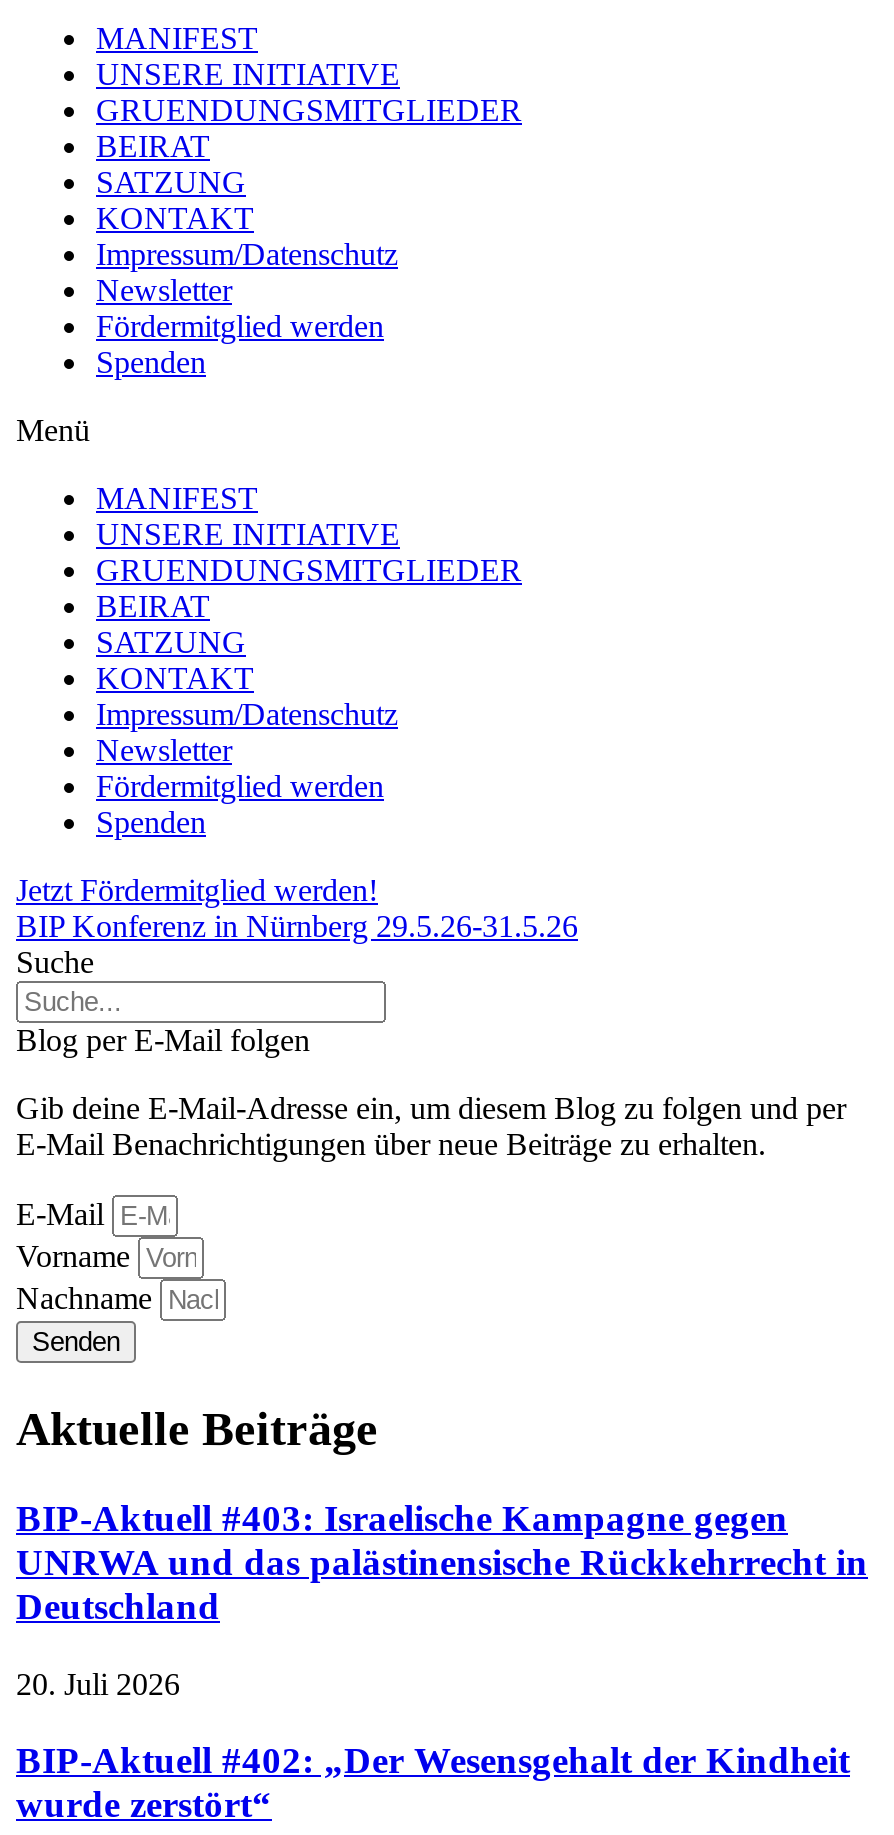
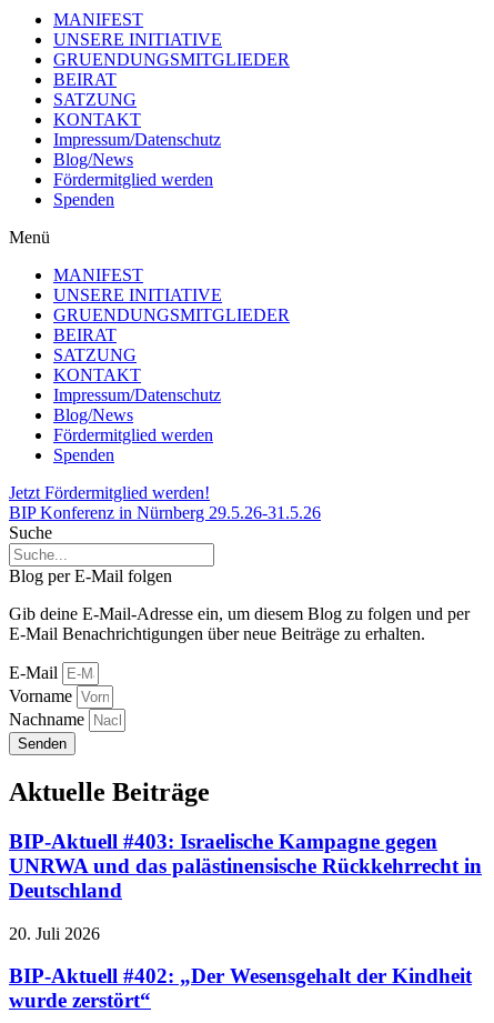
- Newsletter
+ Blog/News

- Newsletter
+ Blog/News
